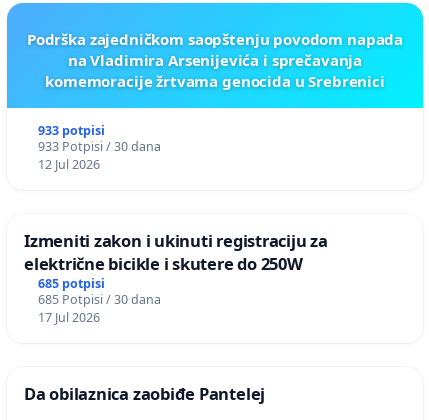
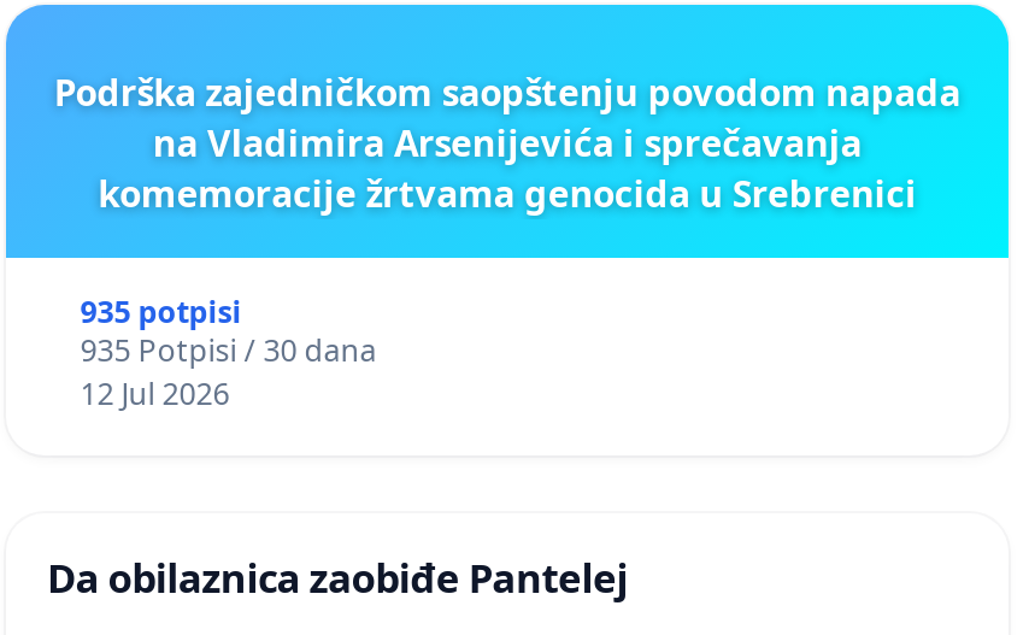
- 933 potpisi
+ 935 potpisi

- 933 Potpisi / 30 dana
+ 935 Potpisi / 30 dana

- Izmeniti zakon i ukinuti registraciju za
- električne bicikle i skutere do 250W
- 685 potpisi
- 685 Potpisi / 30 dana
- 17 Jul 2026
